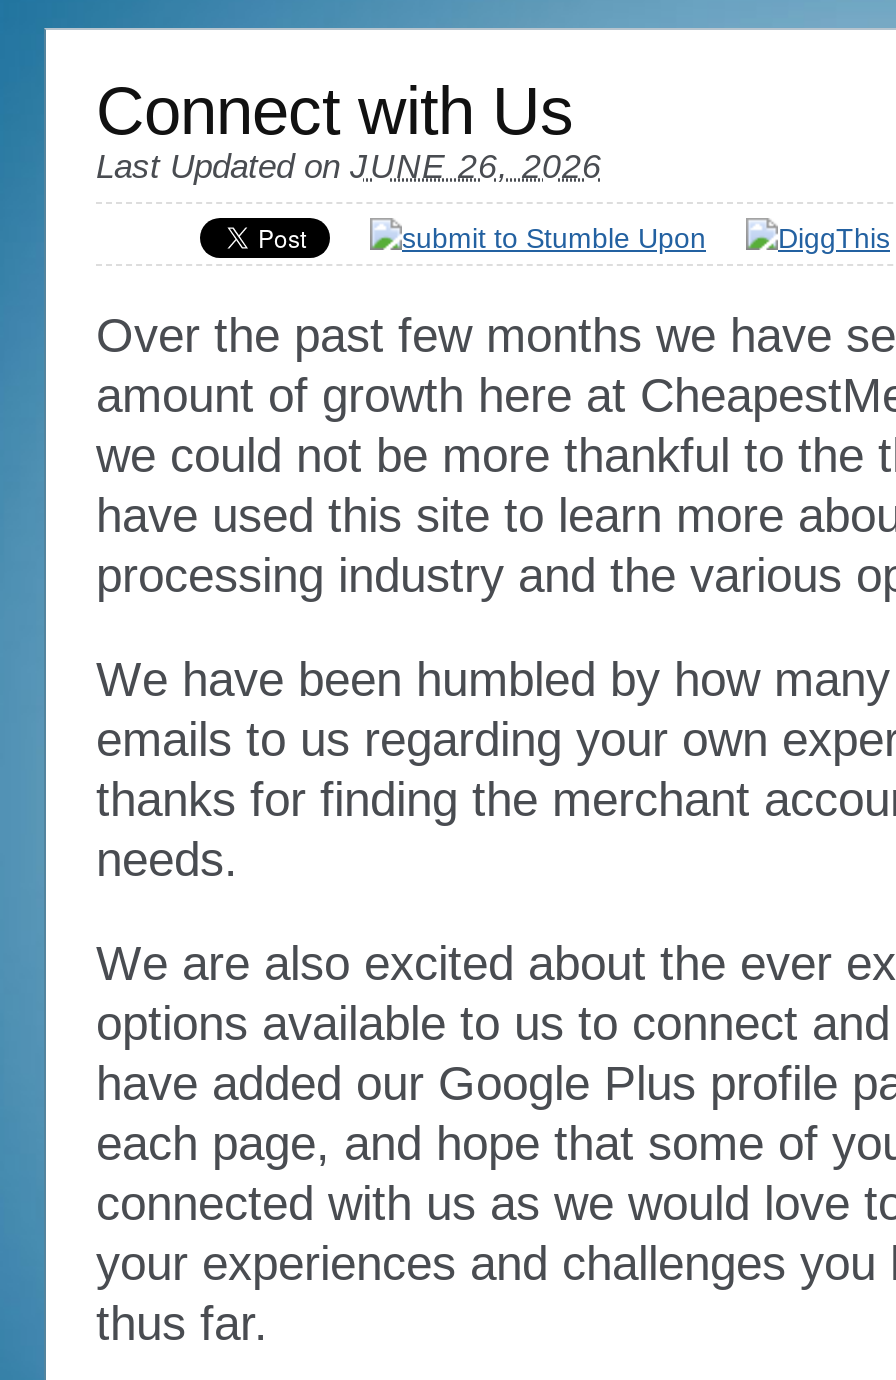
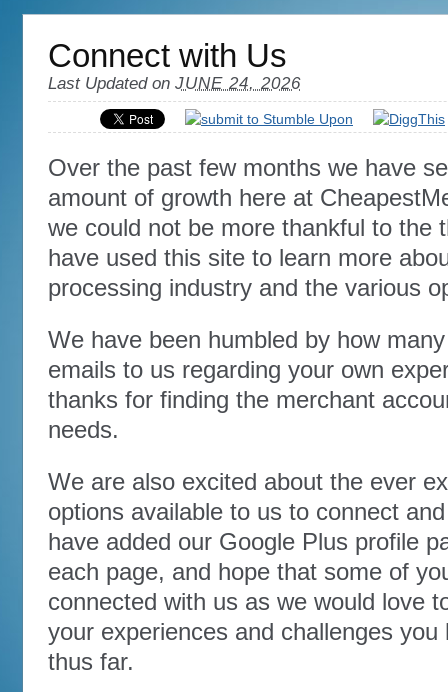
- Last Updated on JUNE 26, 2026
+ Last Updated on JUNE 24, 2026
